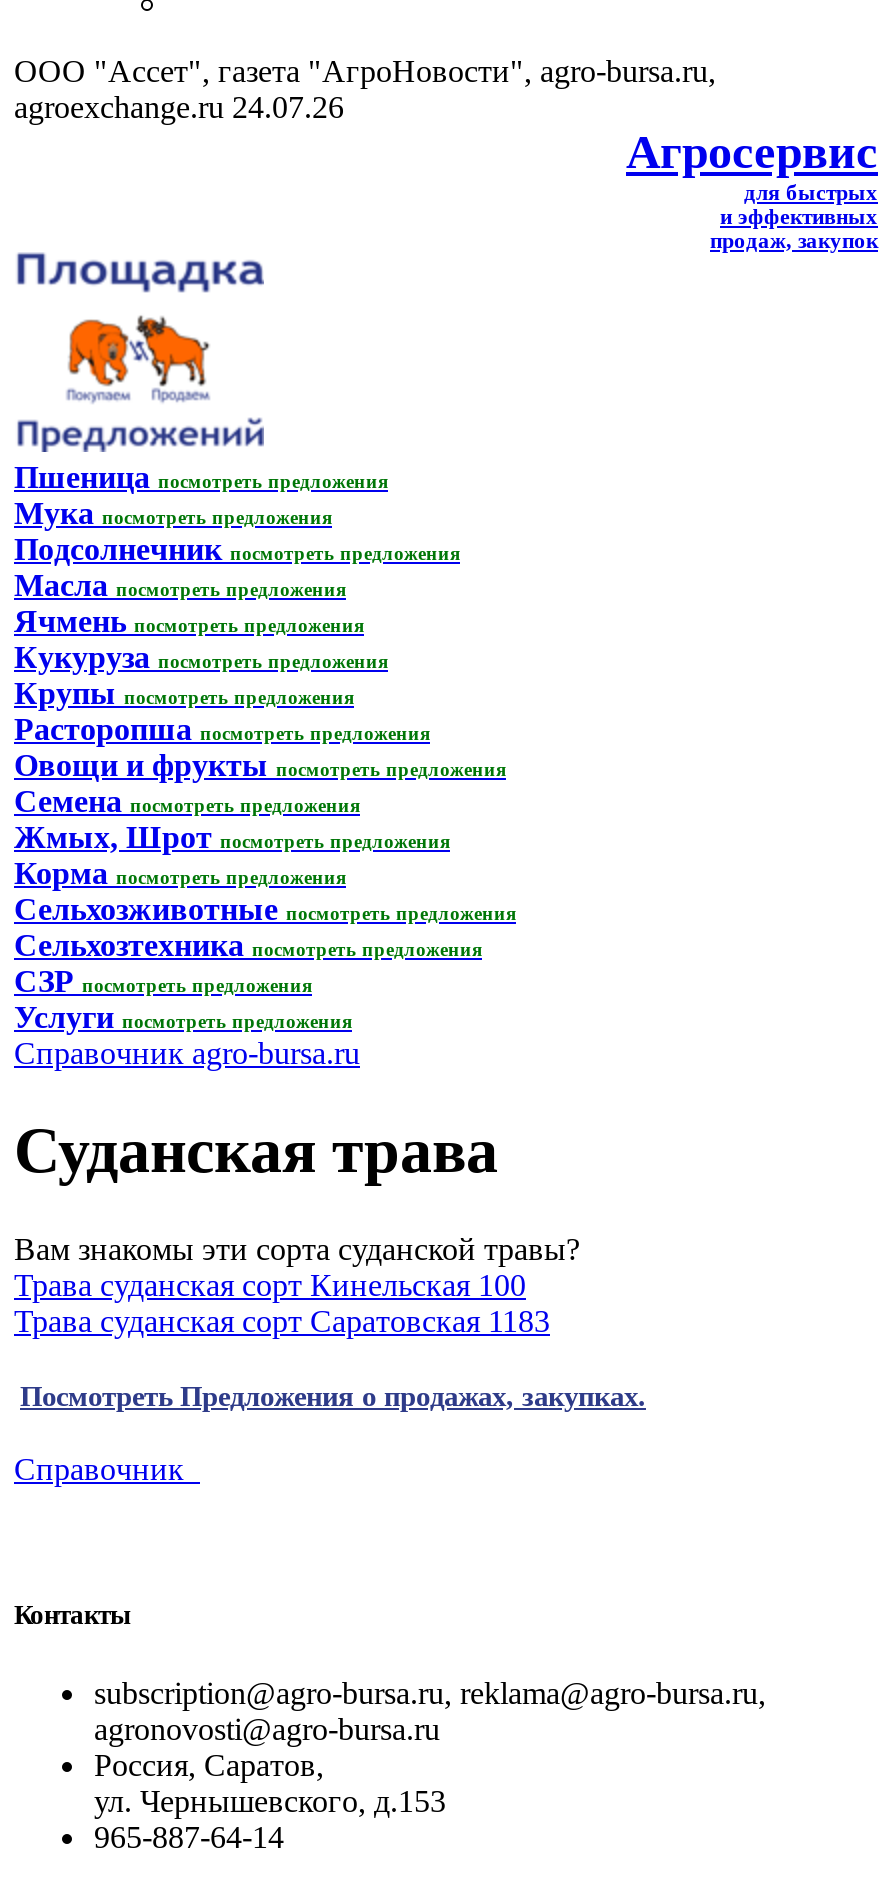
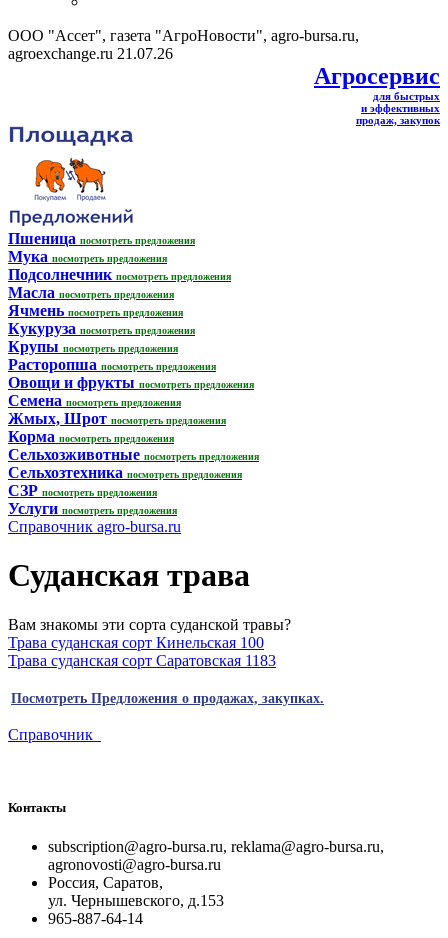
- agroexchange.ru 24.07.26
+ agroexchange.ru 21.07.26
